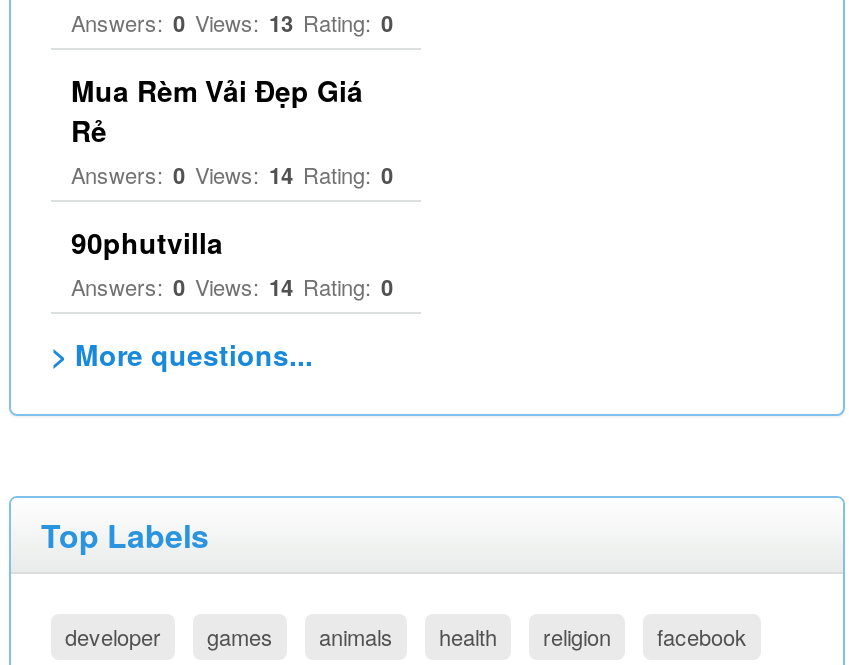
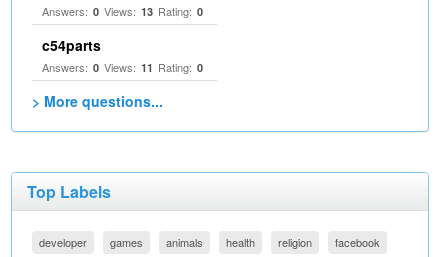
- Mua Rèm Vải Đẹp Giá
- Rẻ
- Answers: 0 Views: 14 Rating: 0
- 90phutvilla
- Answers: 0 Views: 14 Rating: 0
+ c54parts
+ Answers: 0 Views: 11 Rating: 0
